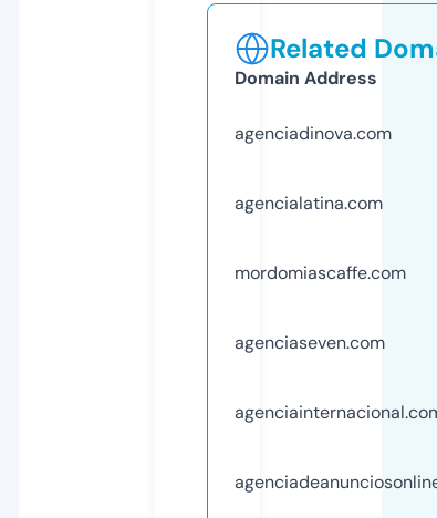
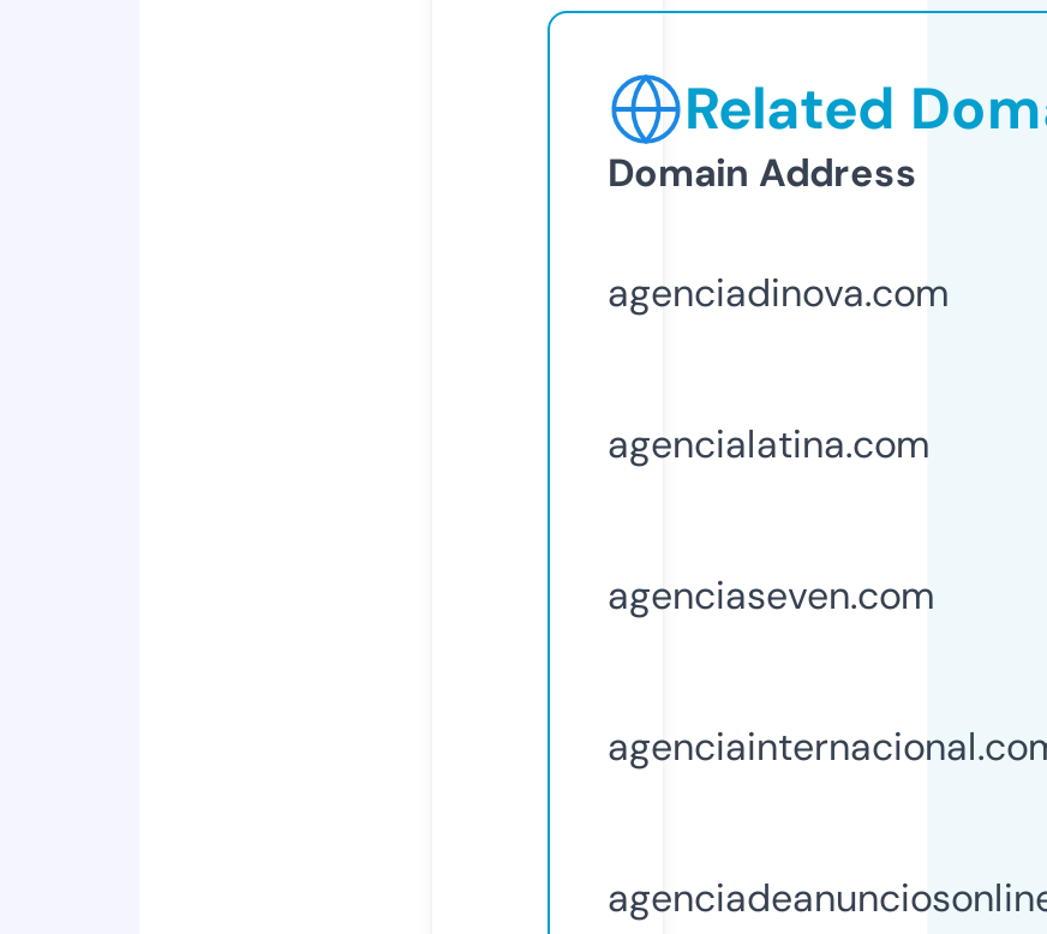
- mordomiascaffe.com
